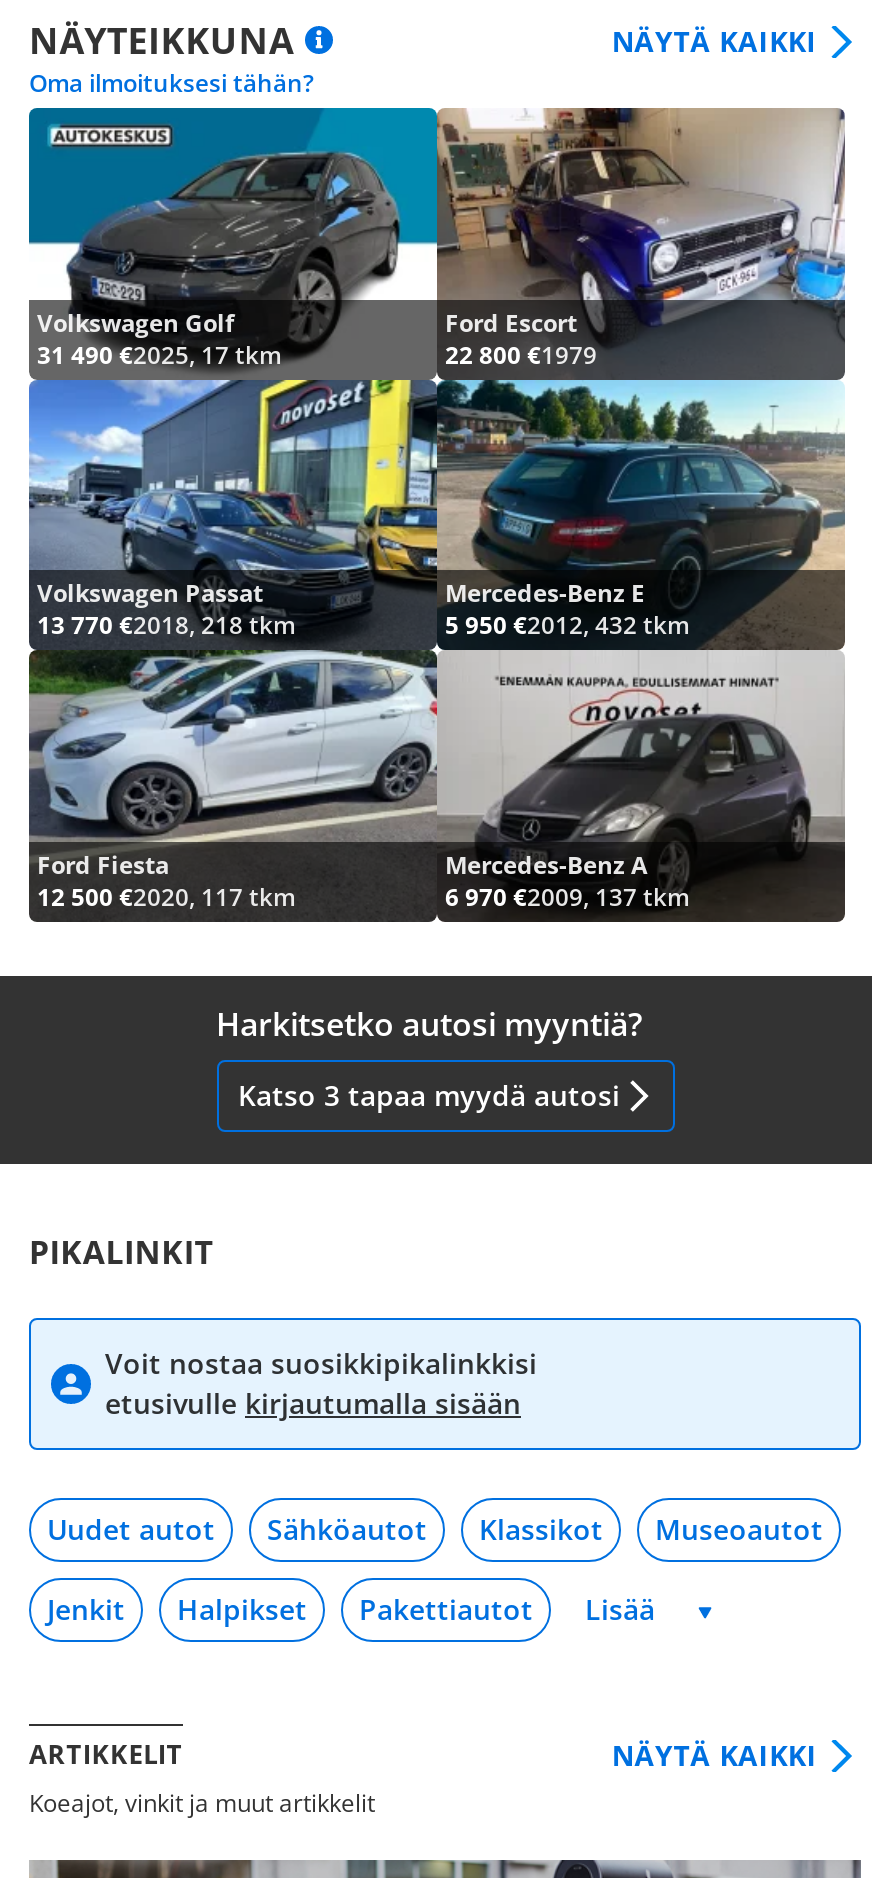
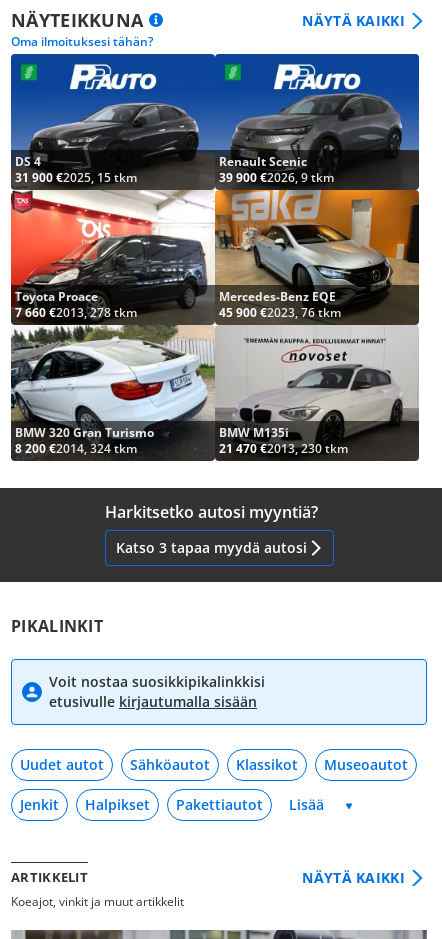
- [image]
- Volkswagen Golf
- 31 490 €2025, 17 tkm
+ [image]
+ DS 4
+ 31 900 €2025, 15 tkm

- Ford Escort
- 22 800 €1979
+ Renault Scenic
+ 39 900 €2026, 9 tkm

- Volkswagen Passat
- 13 770 €2018, 218 tkm
+ Toyota Proace
+ 7 660 €2013, 278 tkm

- Mercedes-Benz E
- 5 950 €2012, 432 tkm
+ Mercedes-Benz EQE
+ 45 900 €2023, 76 tkm

- Ford Fiesta
- 12 500 €2020, 117 tkm
+ BMW 320 Gran Turismo
+ 8 200 €2014, 324 tkm

- Mercedes-Benz A
- 6 970 €2009, 137 tkm
+ BMW M135i
+ 21 470 €2013, 230 tkm
